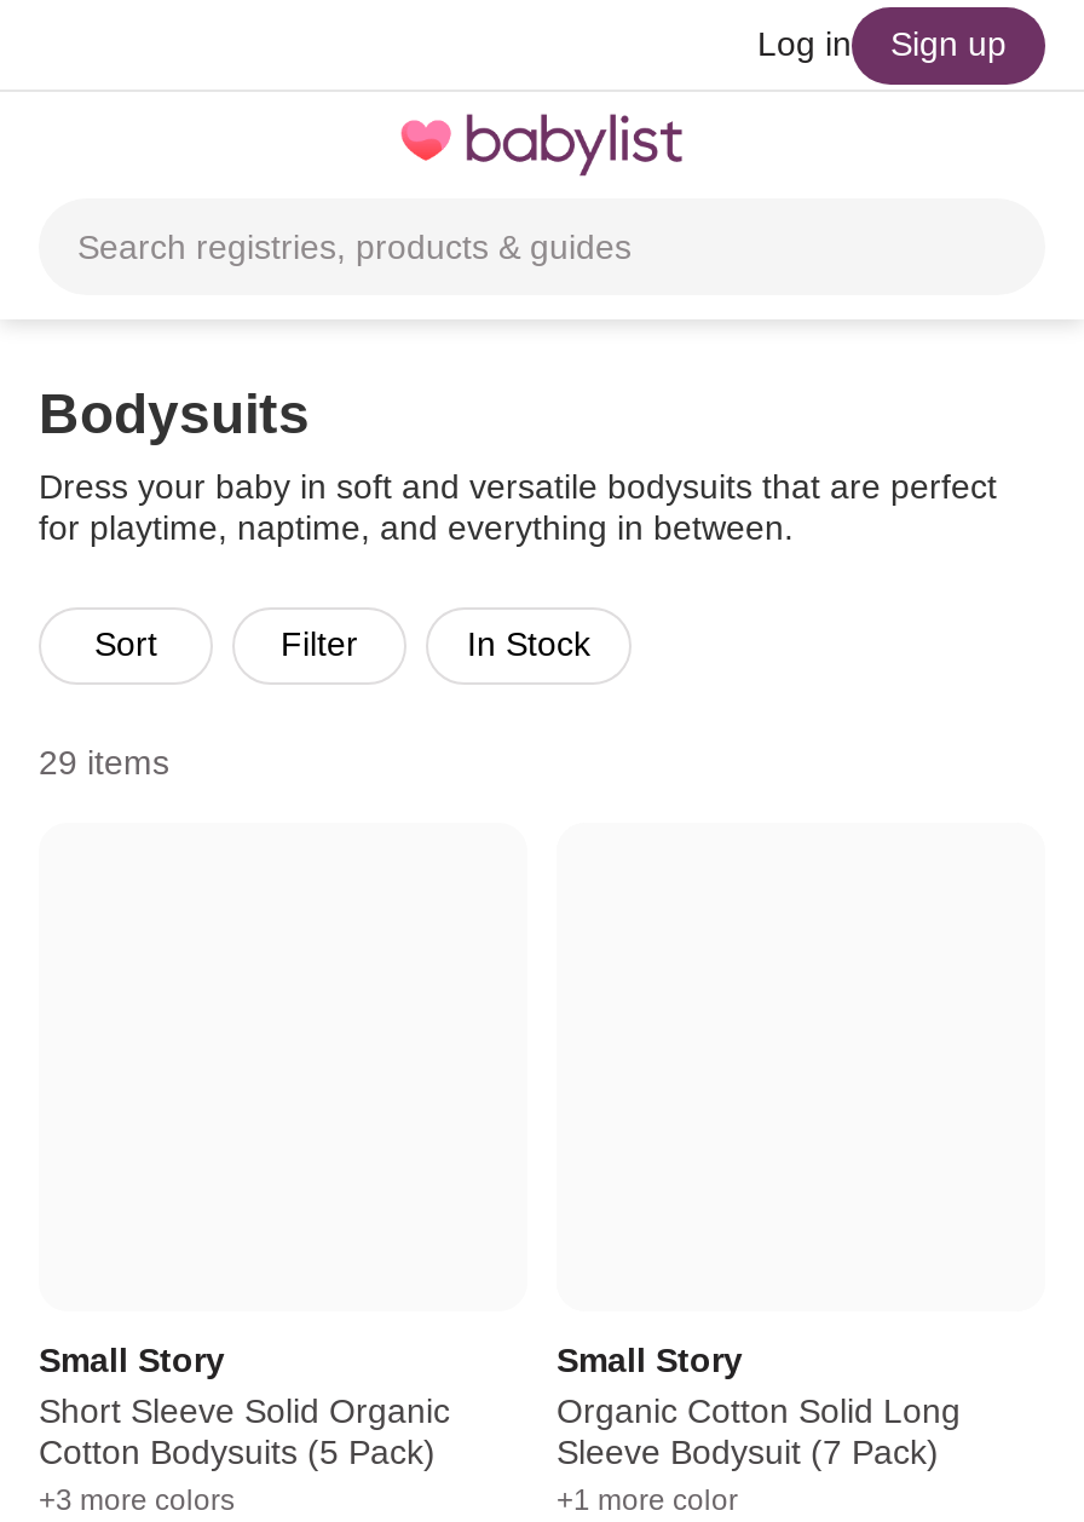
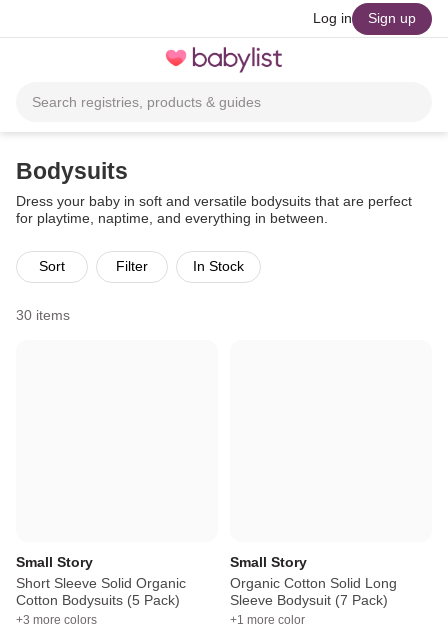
- 29 items
+ 30 items
